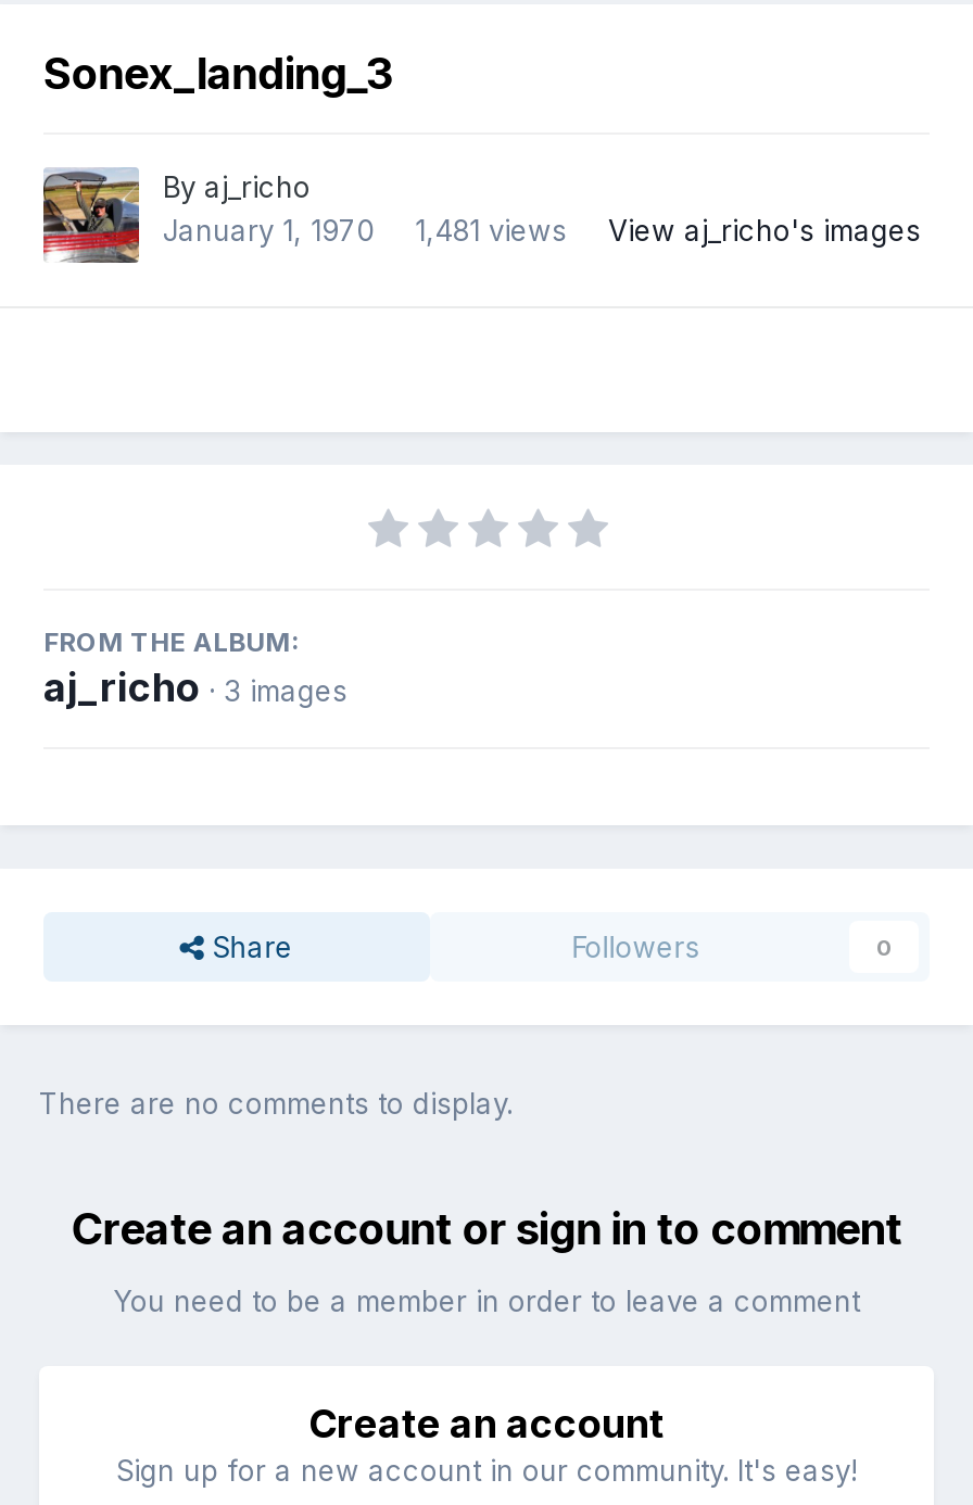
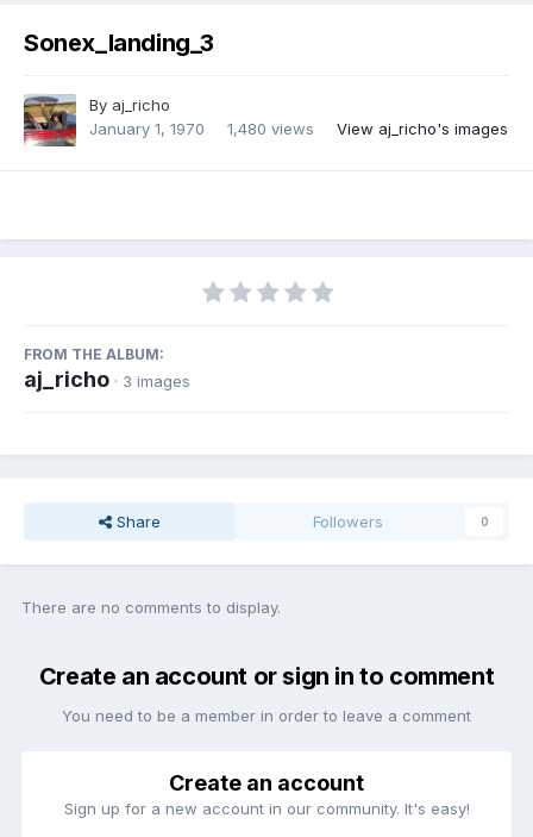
- January 1, 1970 1,481 views View aj_richo's images
+ January 1, 1970 1,480 views View aj_richo's images
